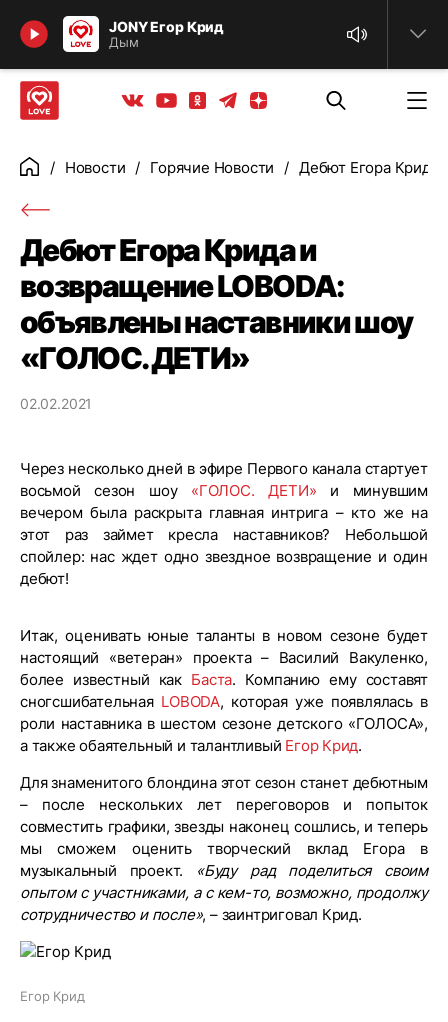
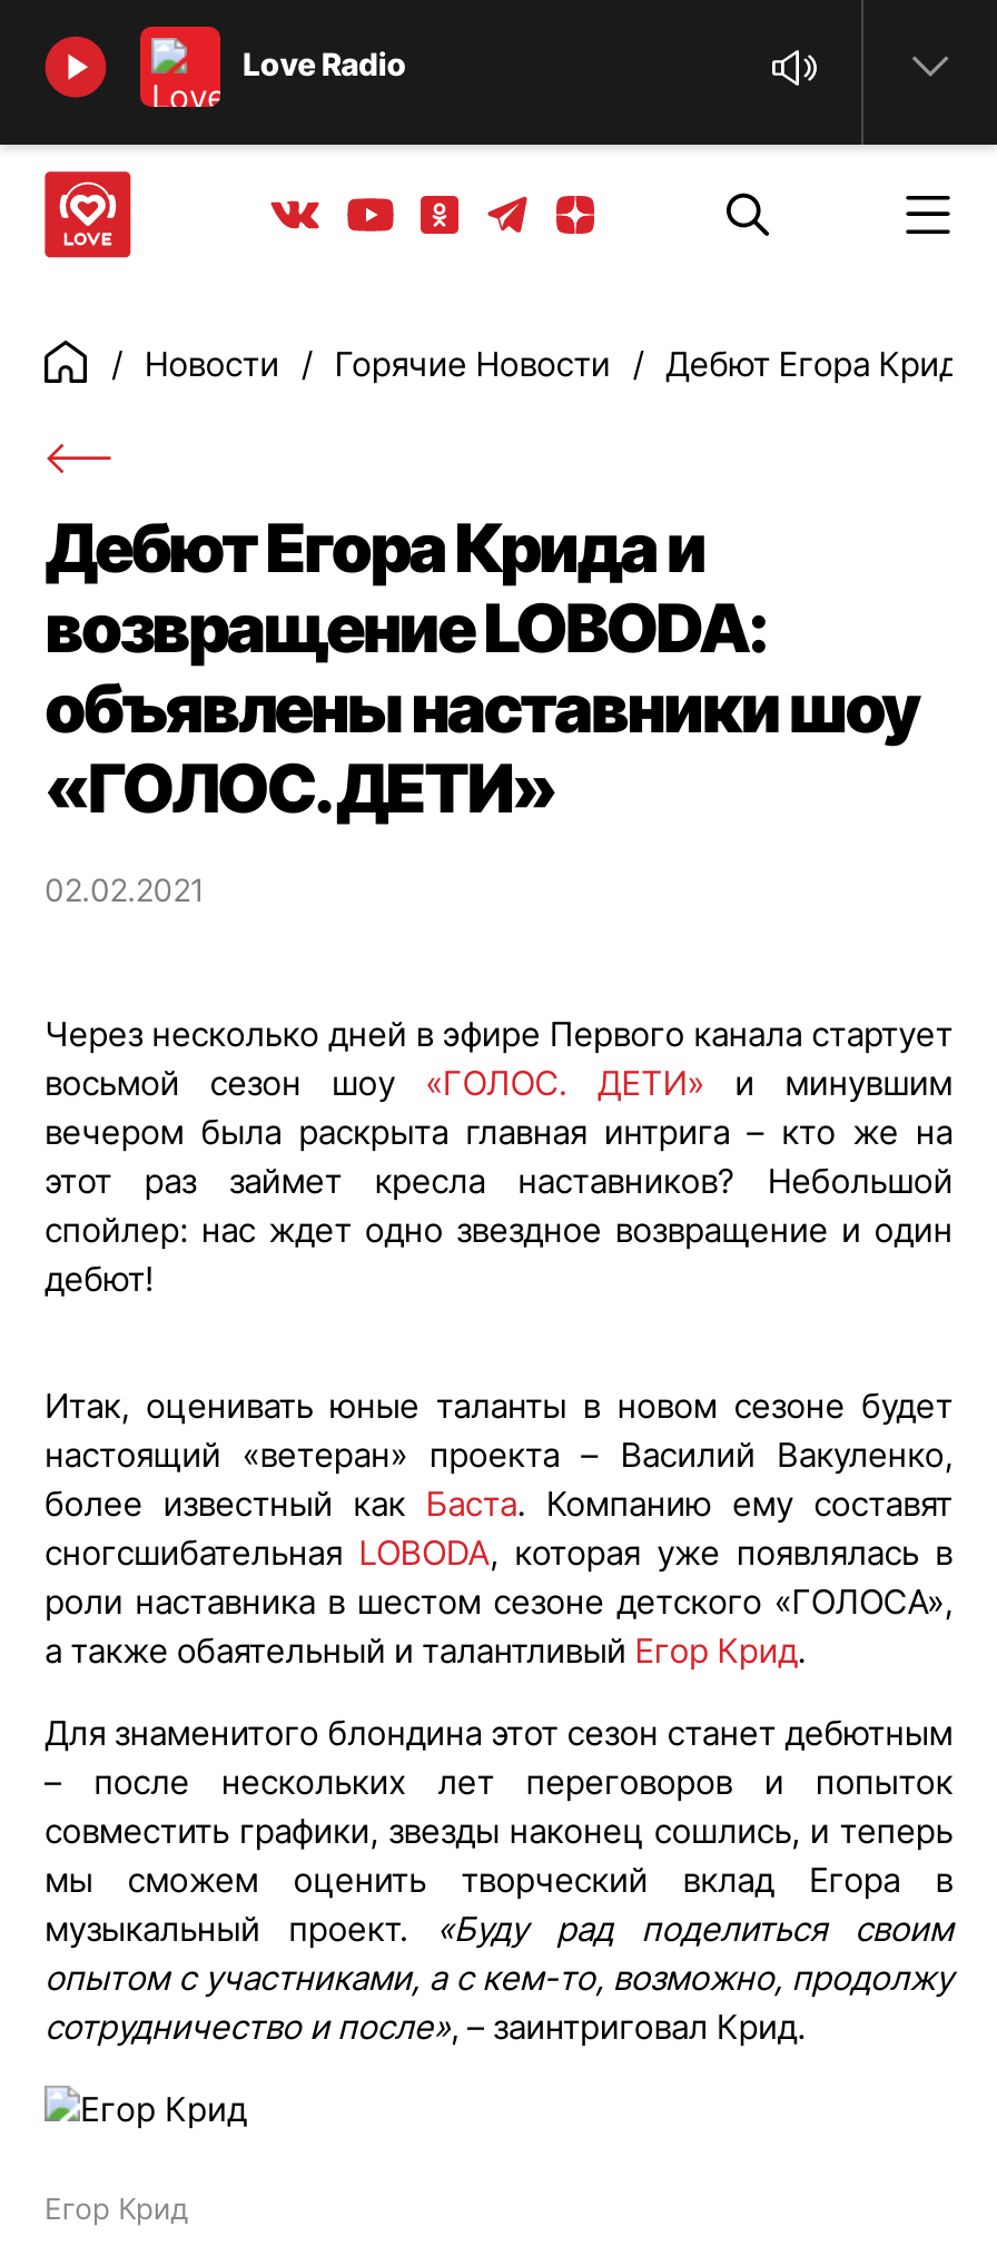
- [image]
- JONY Егор Крид
- Дым
+ [image]
+ Love Radio
